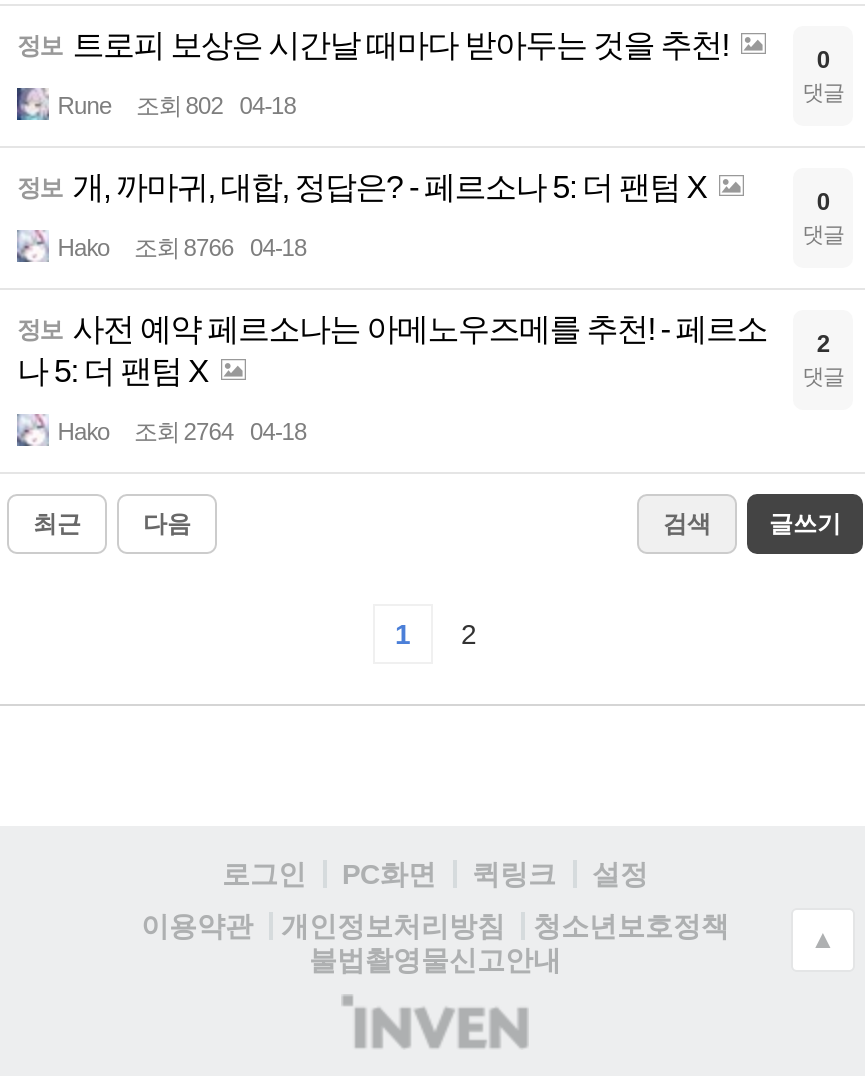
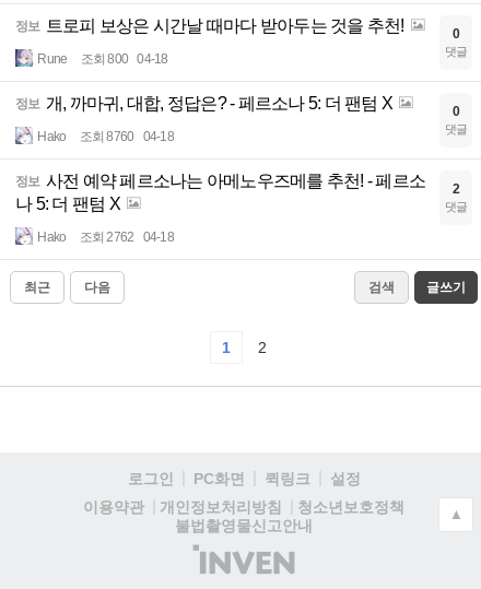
- Rune 조회 802 04-18
+ Rune 조회 800 04-18

- Hako 조회 8766 04-18
+ Hako 조회 8760 04-18

- Hako 조회 2764 04-18
+ Hako 조회 2762 04-18
